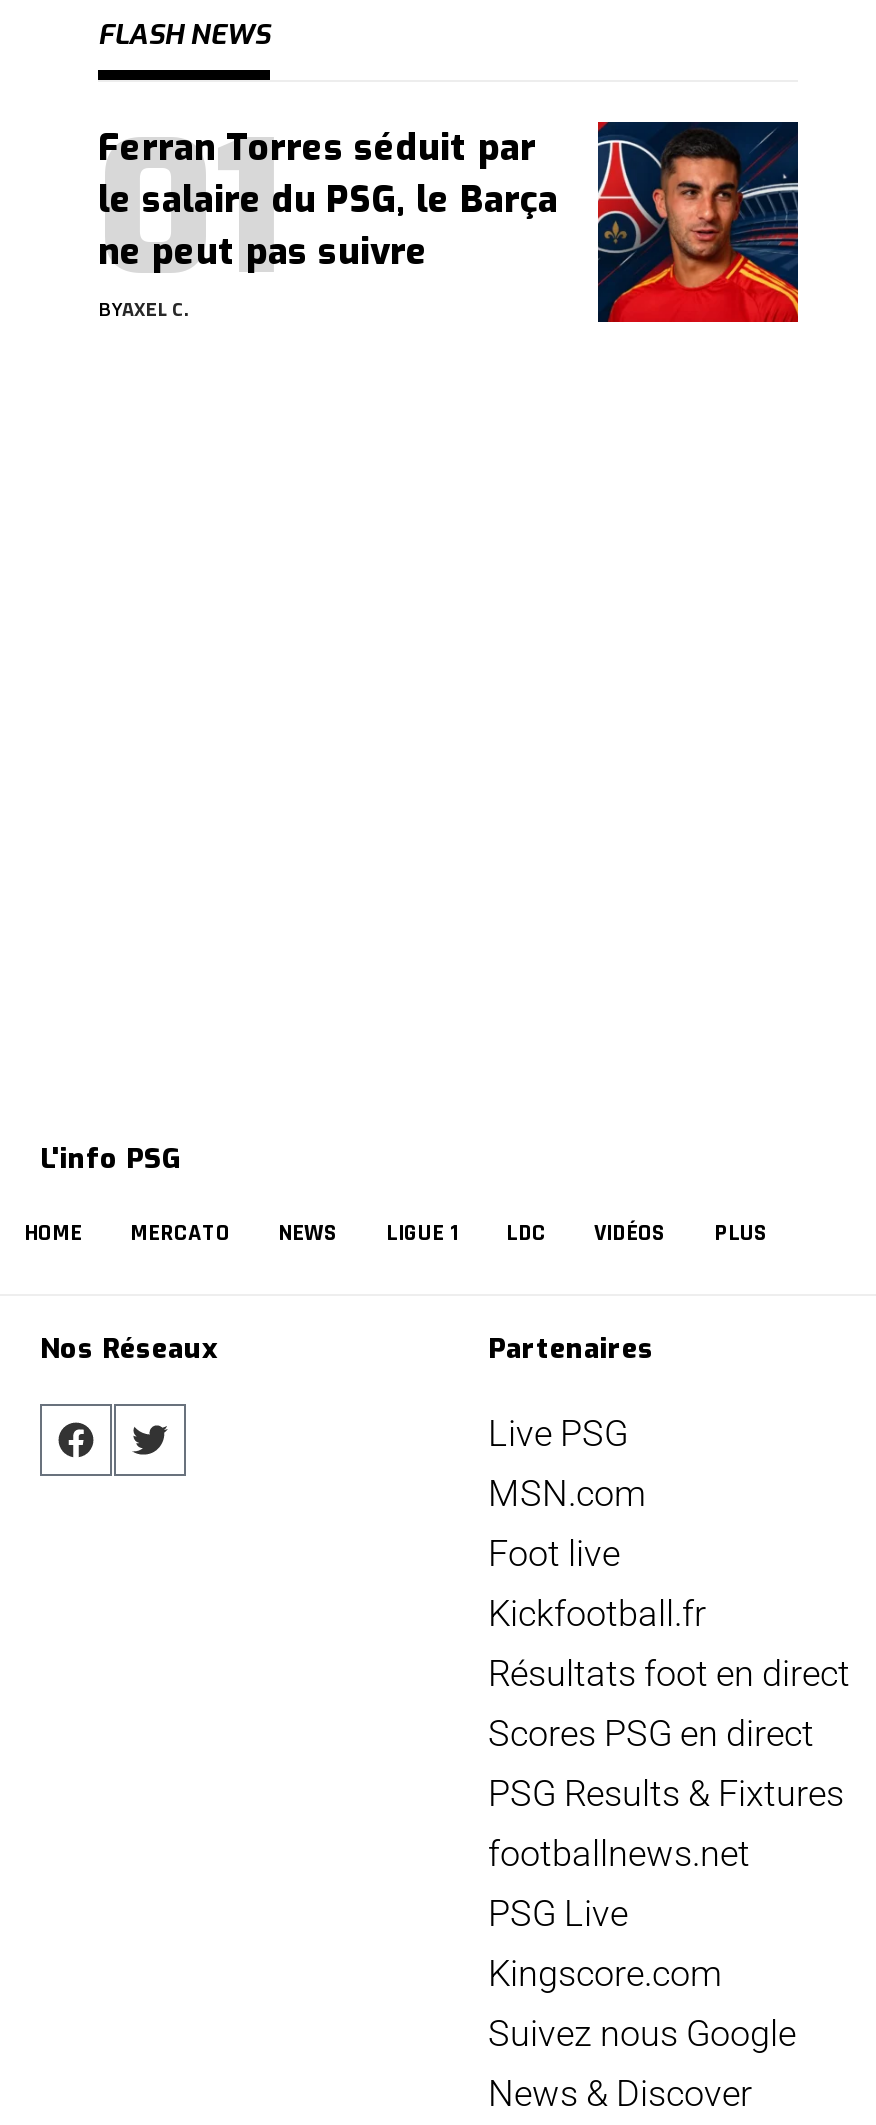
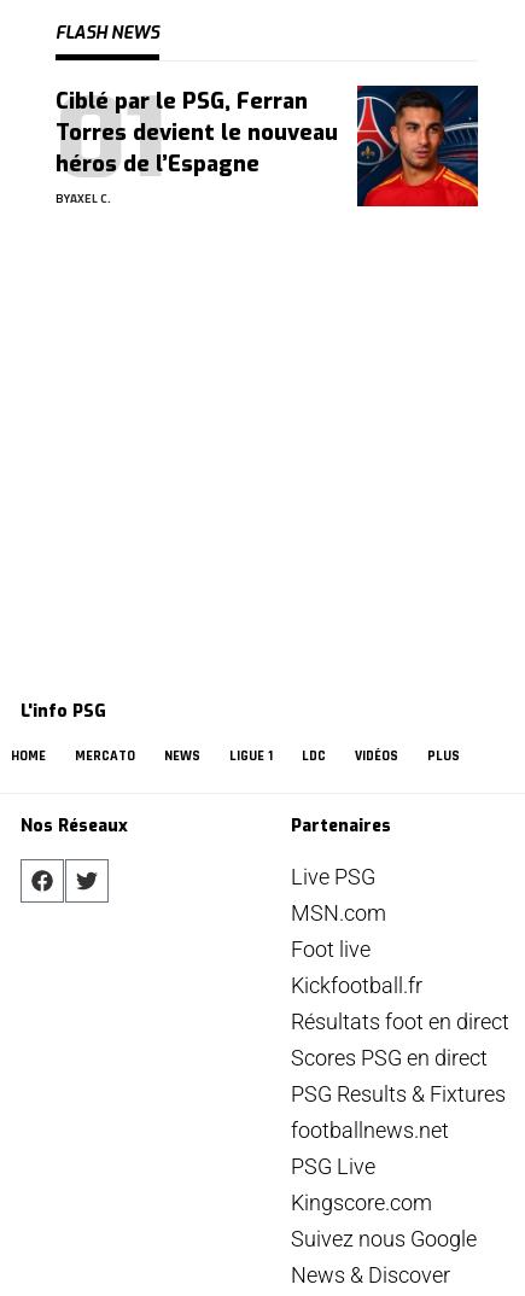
- Ferran Torres séduit par
- le salaire du PSG, le Barça
- ne peut pas suivre
+ Ciblé par le PSG, Ferran
+ Torres devient le nouveau
+ héros de l’Espagne
